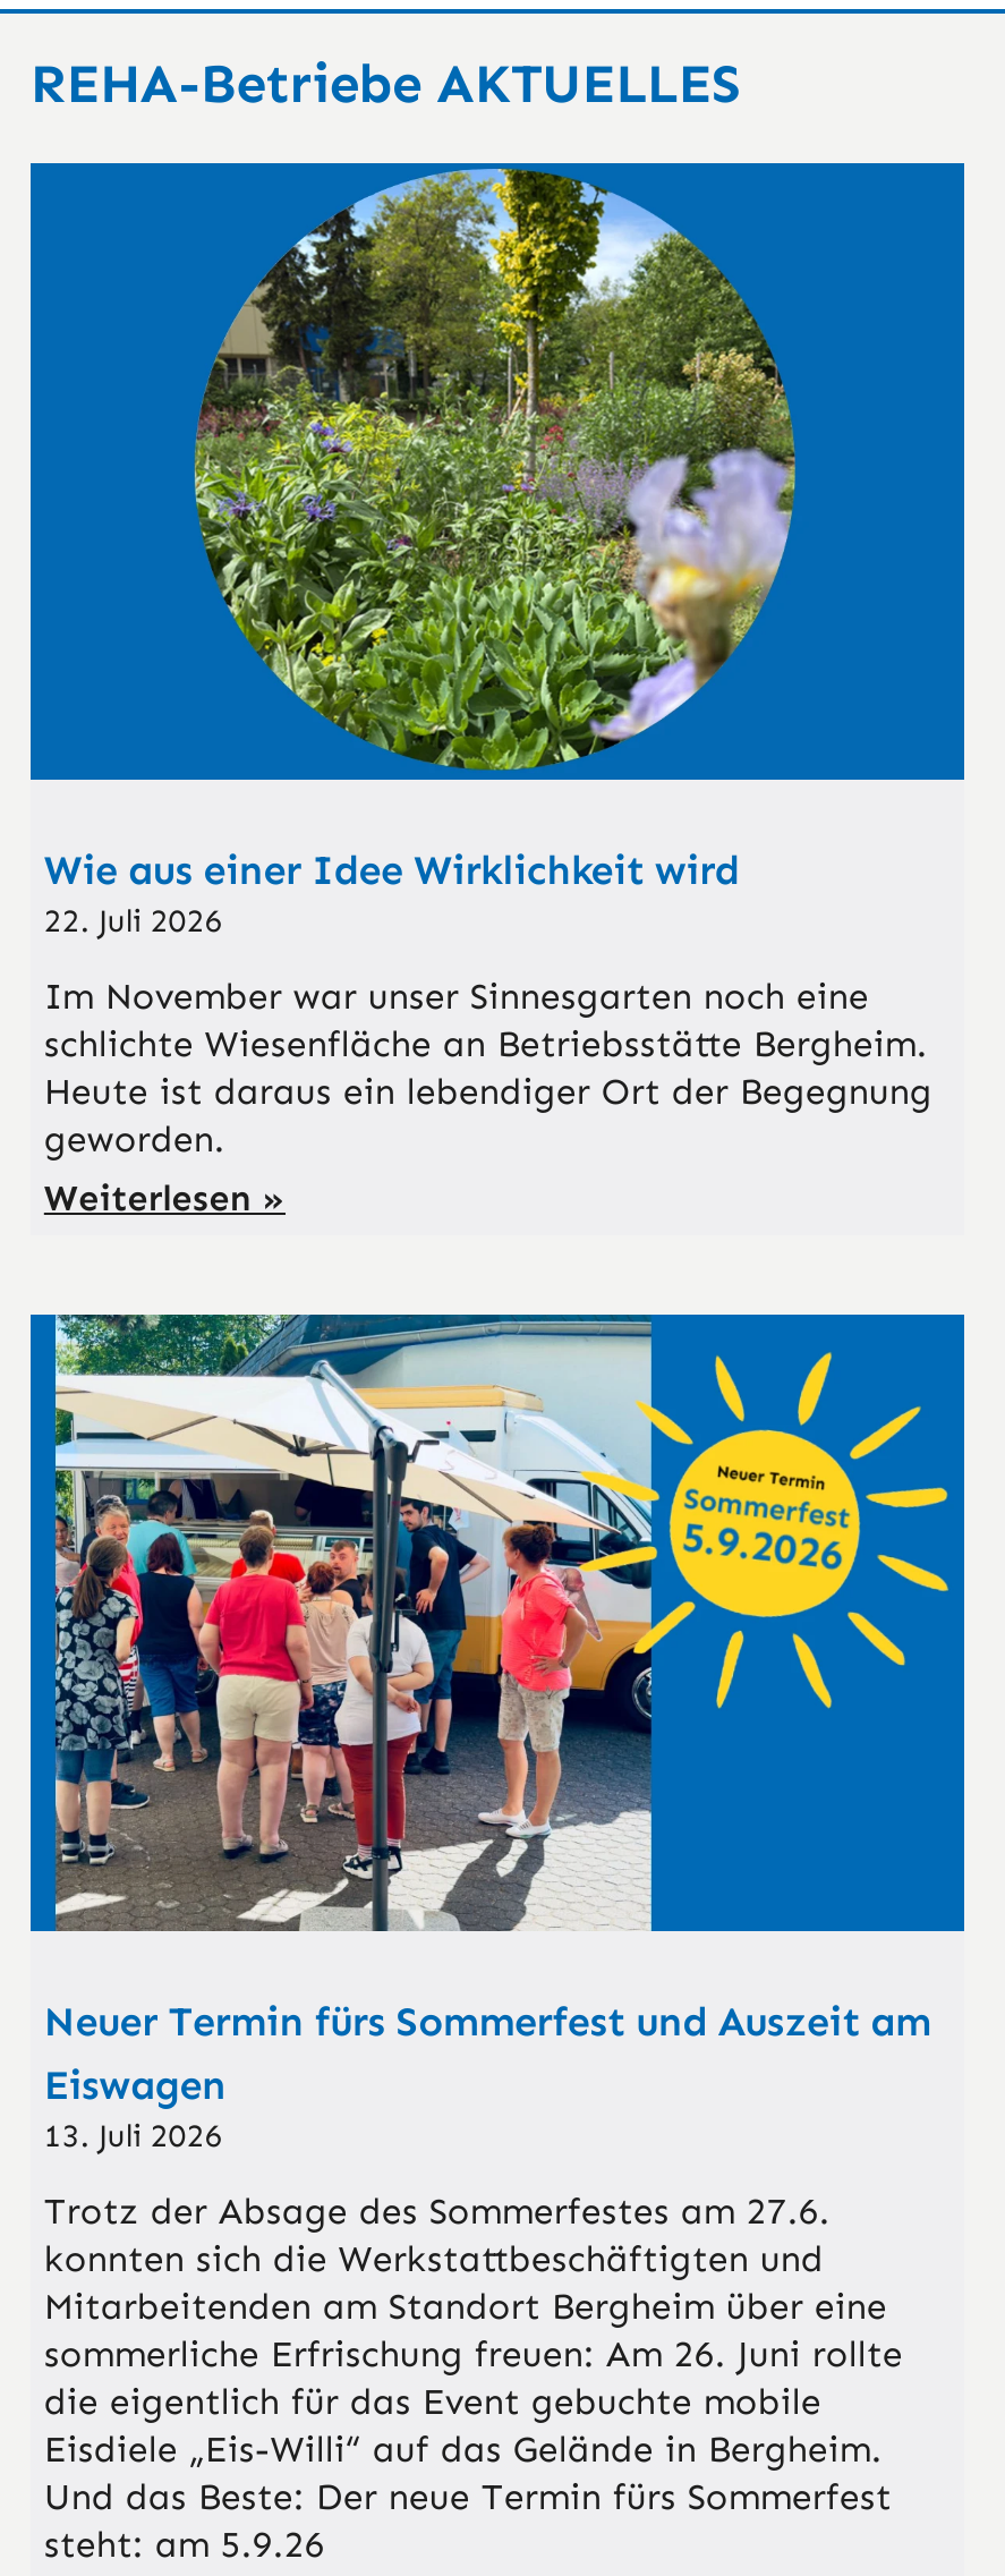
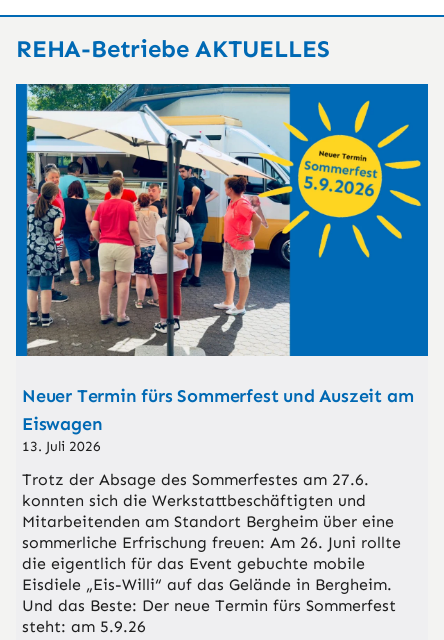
- [image]
- Wie aus einer Idee Wirklichkeit wird
- 22. Juli 2026
- Im November war unser Sinnesgarten noch eine
- schlichte Wiesenfläche an Betriebsstätte Bergheim.
- Heute ist daraus ein lebendiger Ort der Begegnung
- geworden.
- Weiterlesen »
